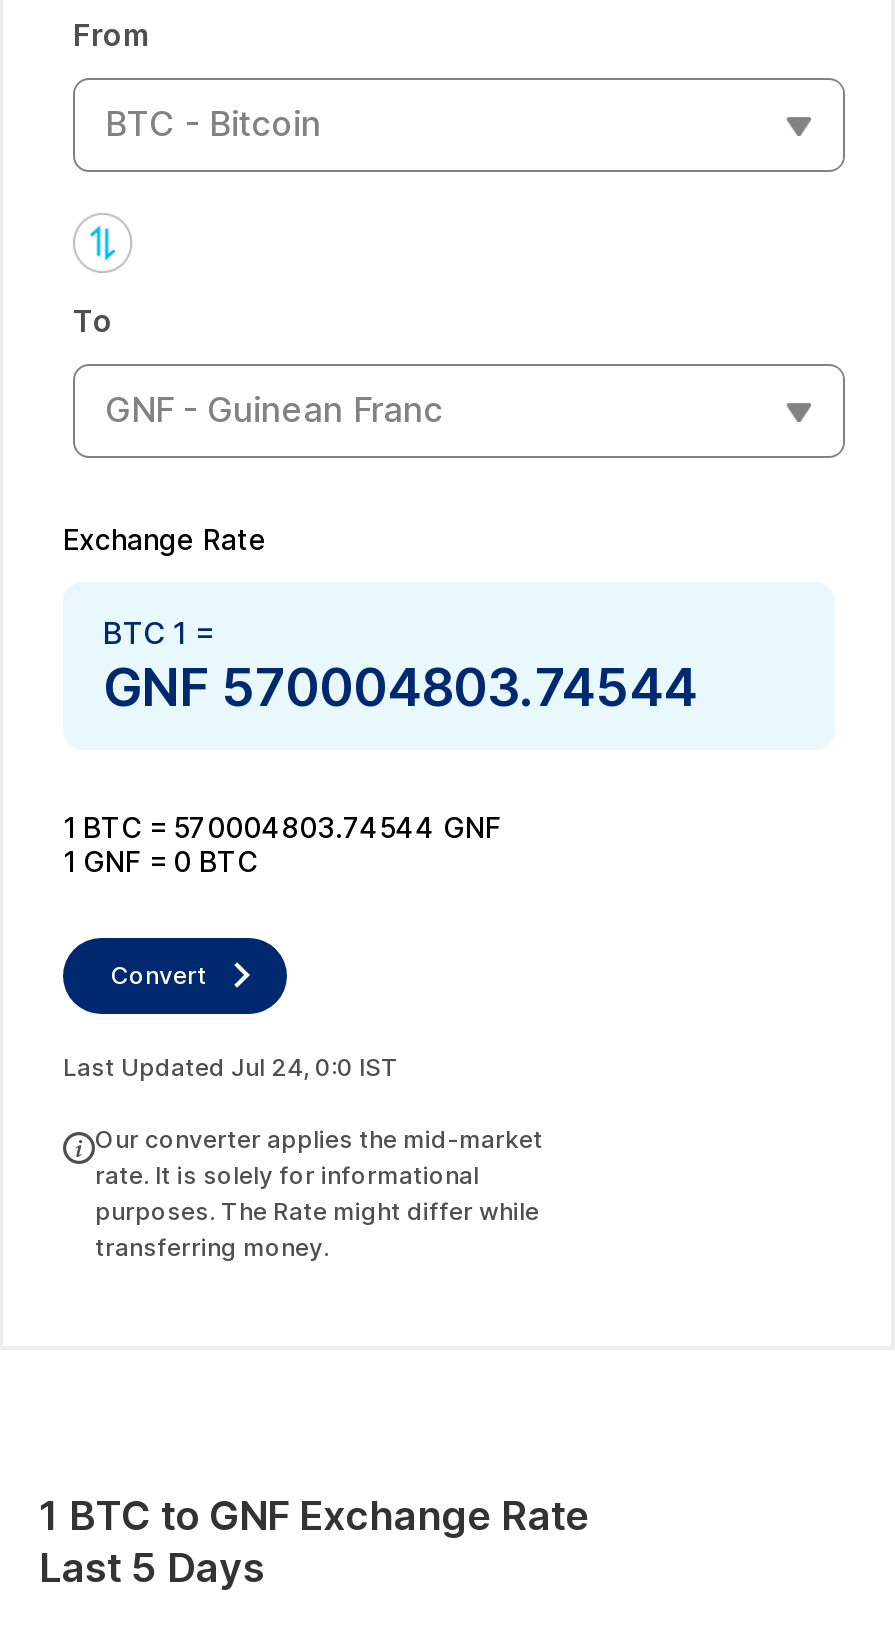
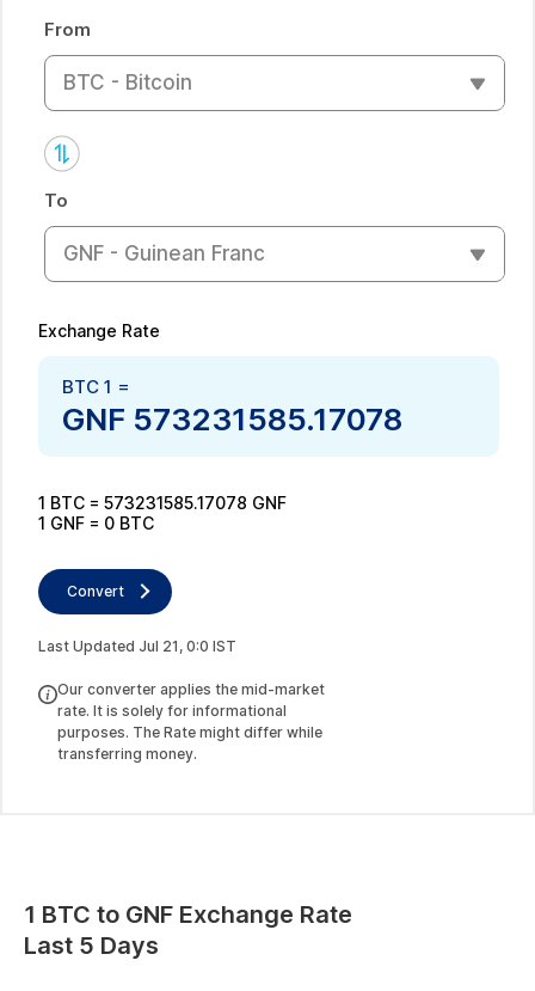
- GNF 570004803.74544
+ GNF 573231585.17078

- 1 BTC = 570004803.74544 GNF
+ 1 BTC = 573231585.17078 GNF

- Last Updated Jul 24, 0:0 IST
+ Last Updated Jul 21, 0:0 IST
